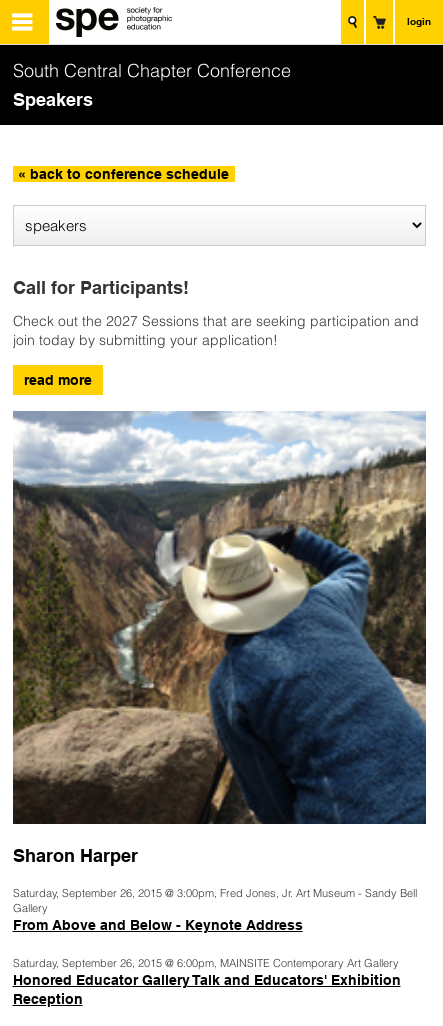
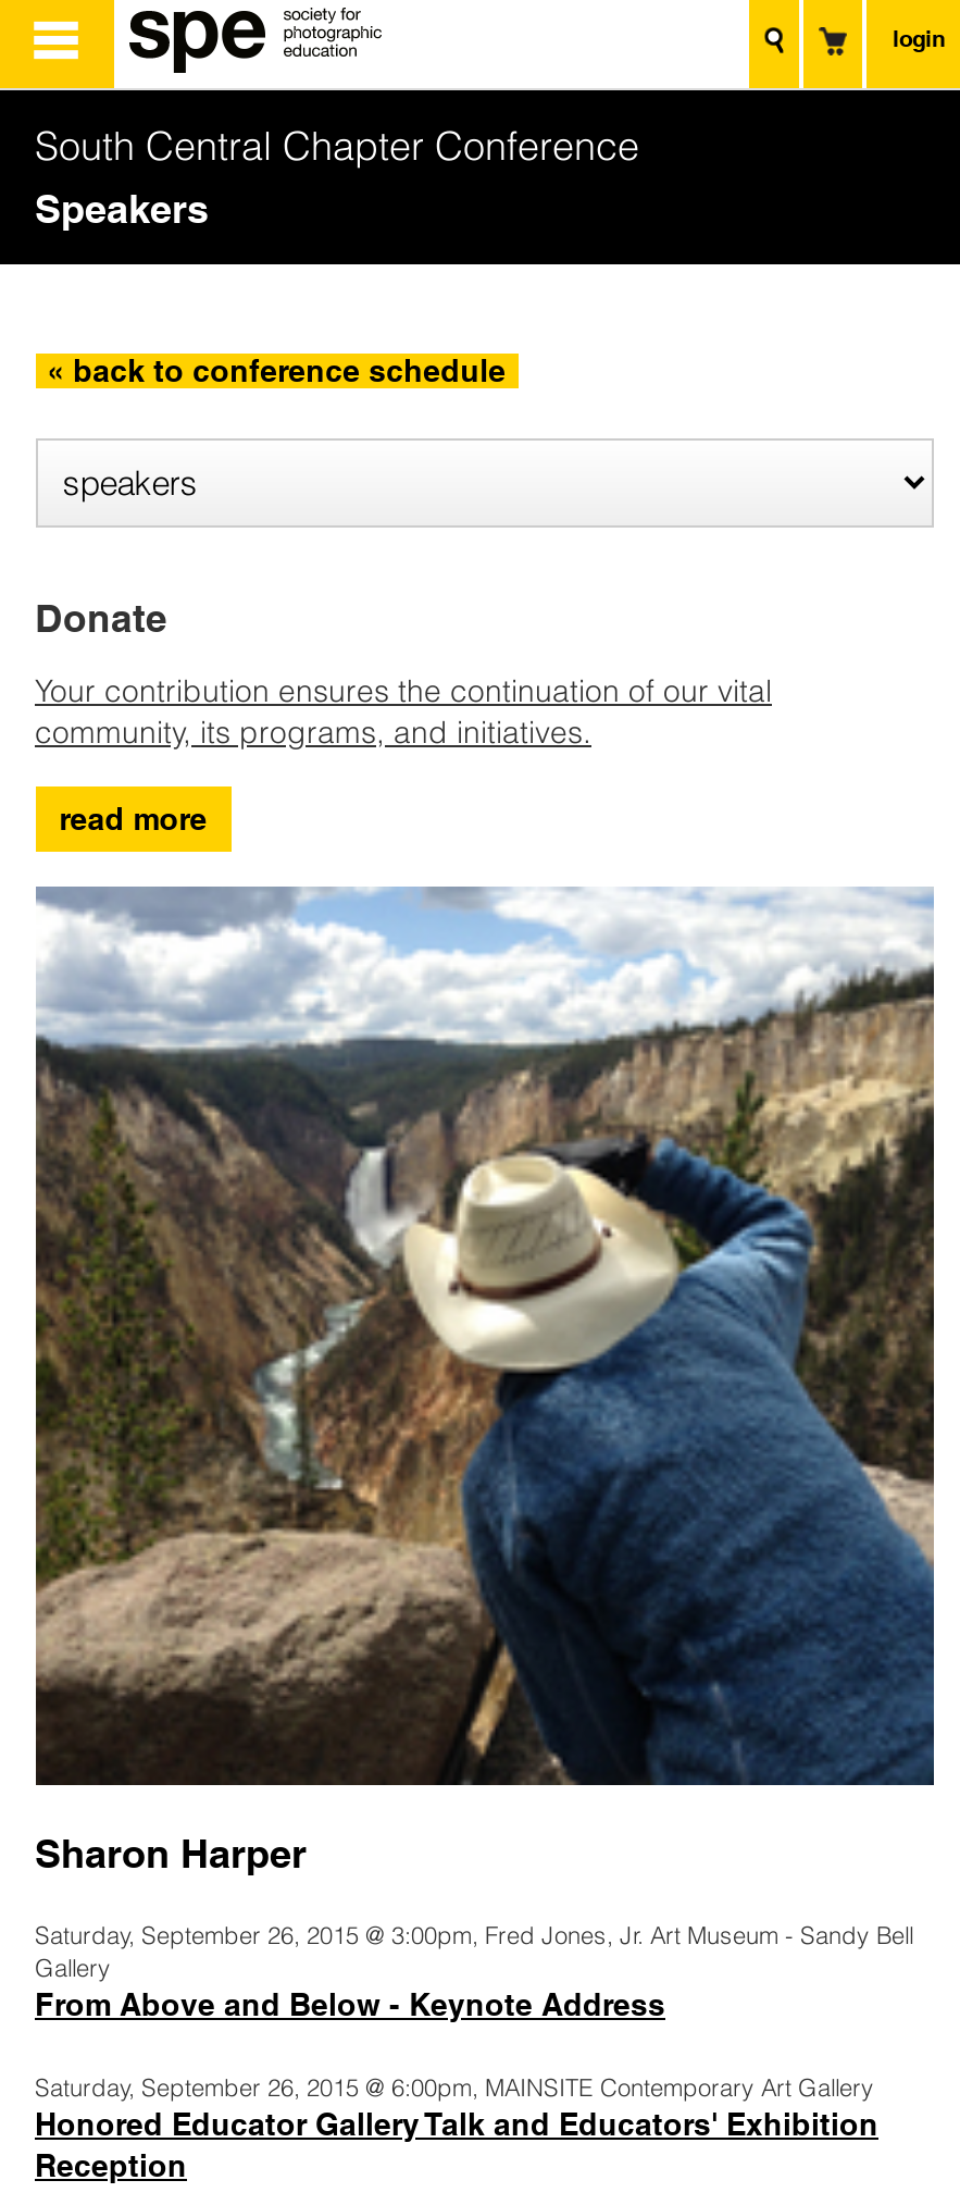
- Call for Participants!
+ Donate

- Check out the 2027 Sessions that are seeking participation and
- join today by submitting your application!
+ Your contribution ensures the continuation of our vital
+ community, its programs, and initiatives.
